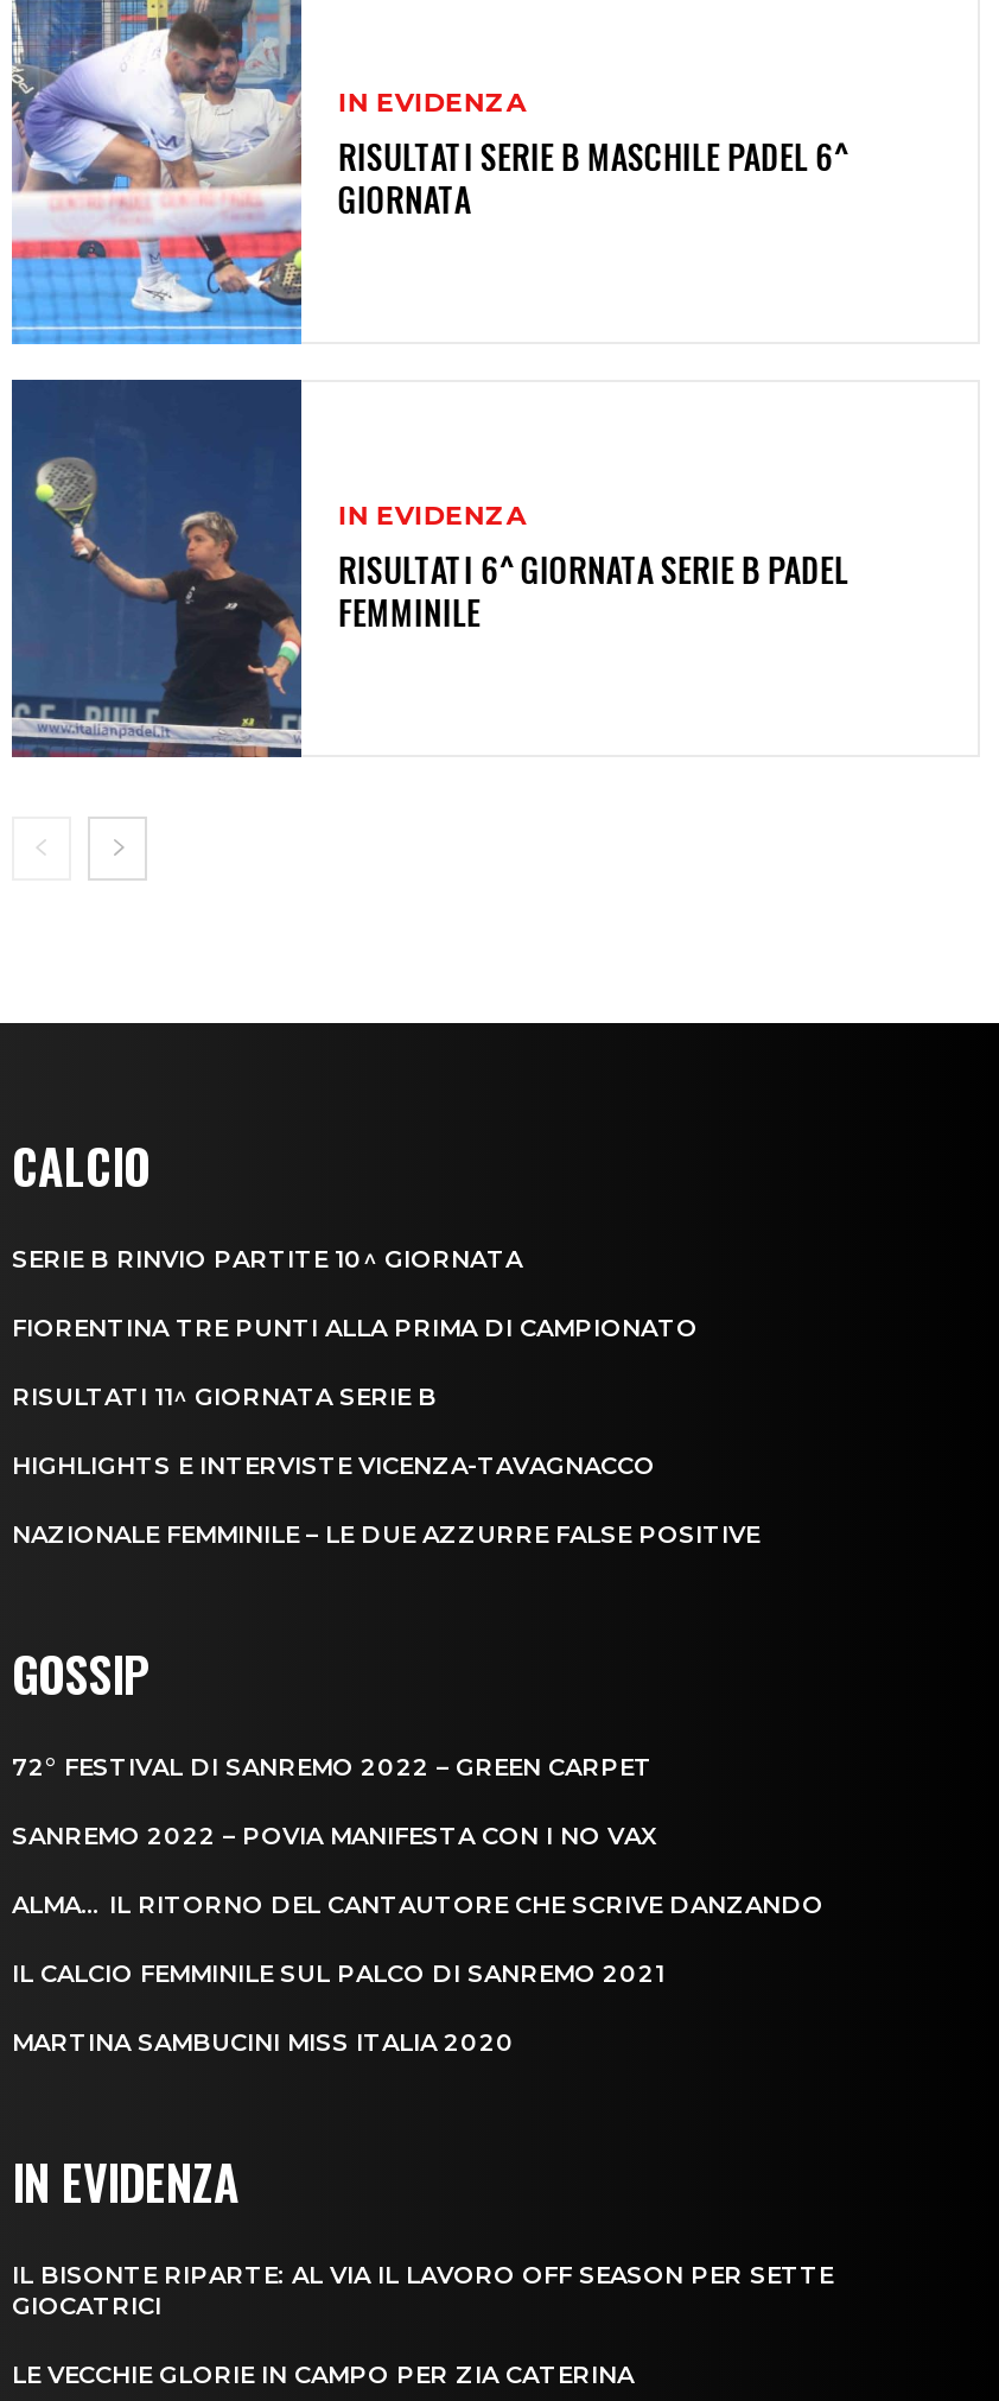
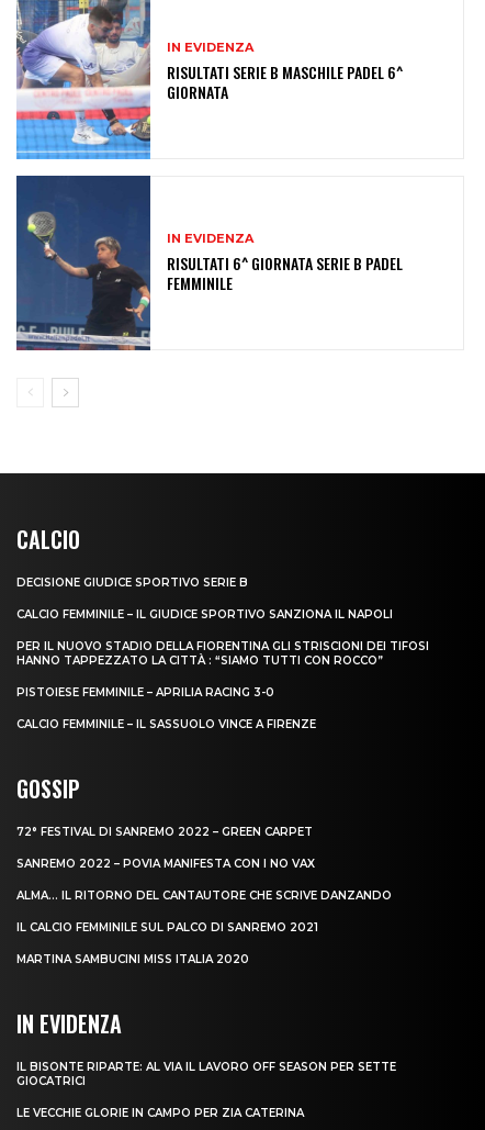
- SERIE B RINVIO PARTITE 10^ GIORNATA
+ DECISIONE GIUDICE SPORTIVO SERIE B

- FIORENTINA TRE PUNTI ALLA PRIMA DI CAMPIONATO
+ CALCIO FEMMINILE – IL GIUDICE SPORTIVO SANZIONA IL NAPOLI

- RISULTATI 11^ GIORNATA SERIE B
+ PER IL NUOVO STADIO DELLA FIORENTINA GLI STRISCIONI DEI TIFOSI
+ HANNO TAPPEZZATO LA CITTÀ : “SIAMO TUTTI CON ROCCO”

- HIGHLIGHTS E INTERVISTE VICENZA-TAVAGNACCO
+ PISTOIESE FEMMINILE – APRILIA RACING 3-0

- NAZIONALE FEMMINILE – LE DUE AZZURRE FALSE POSITIVE
+ CALCIO FEMMINILE – IL SASSUOLO VINCE A FIRENZE
